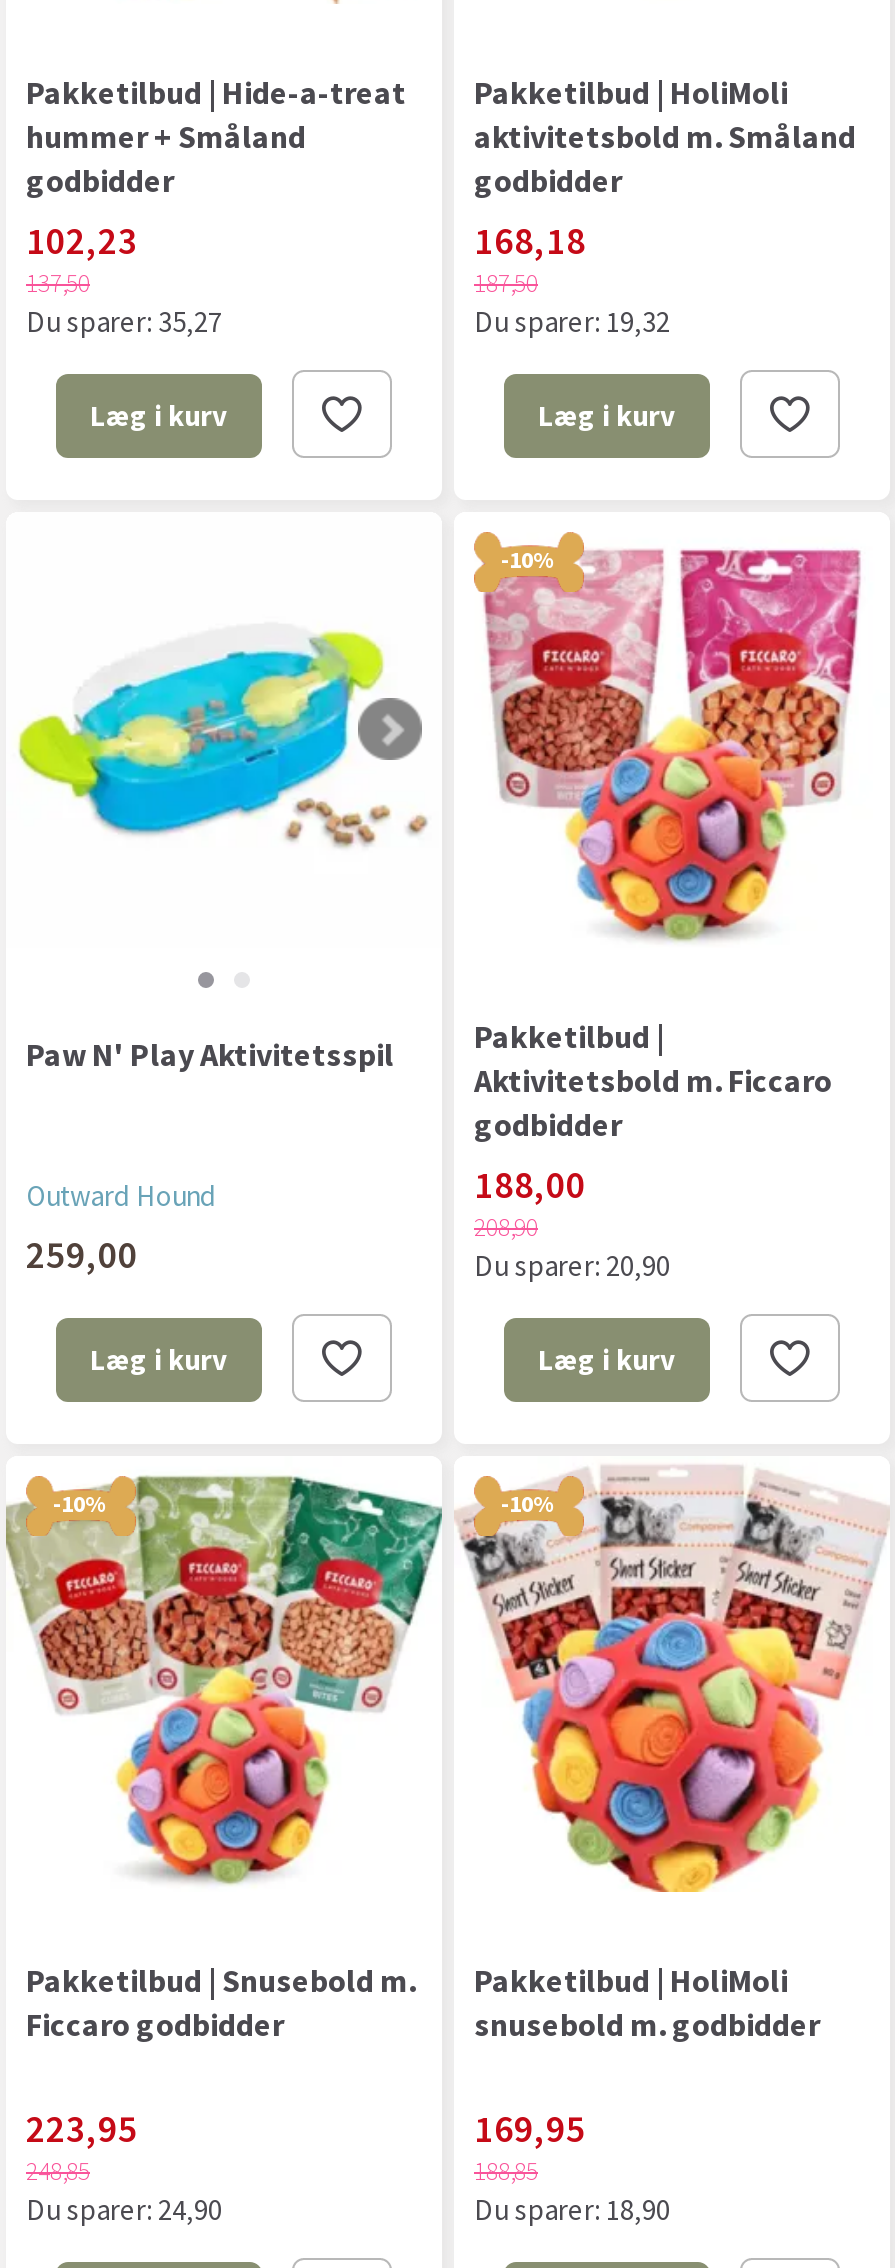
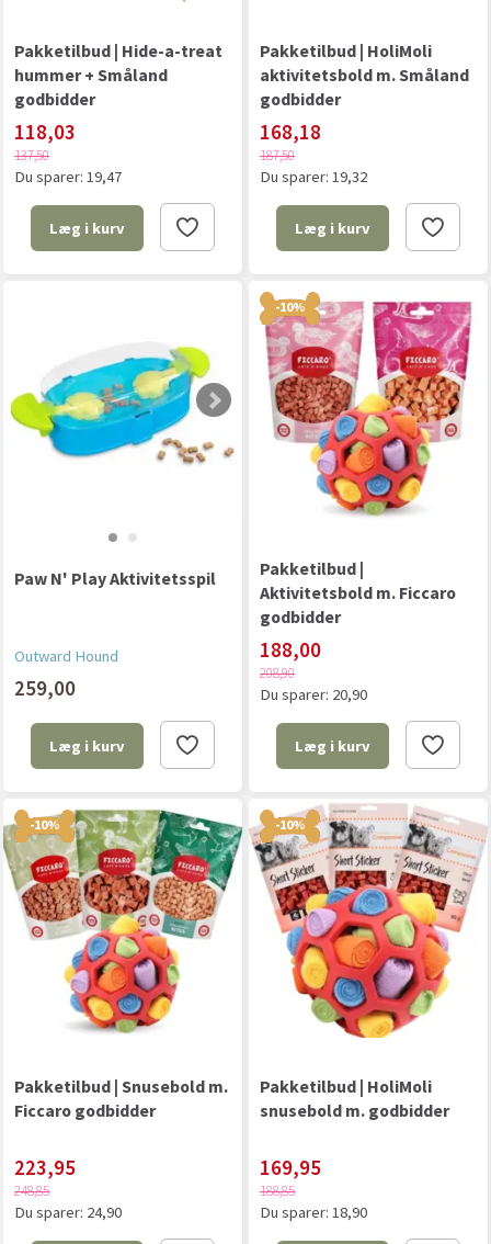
- 102,23
+ 118,03

- Du sparer: 35,27
+ Du sparer: 19,47
